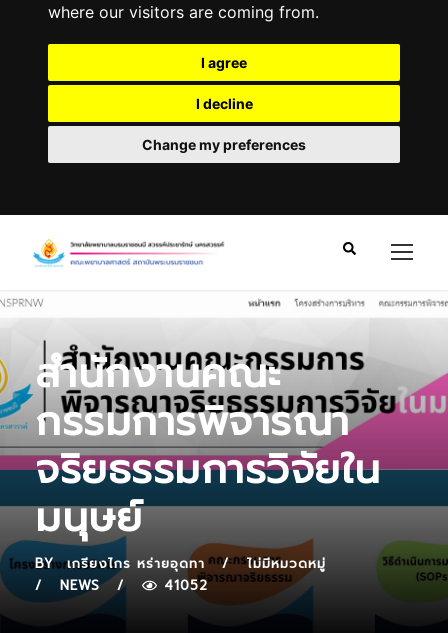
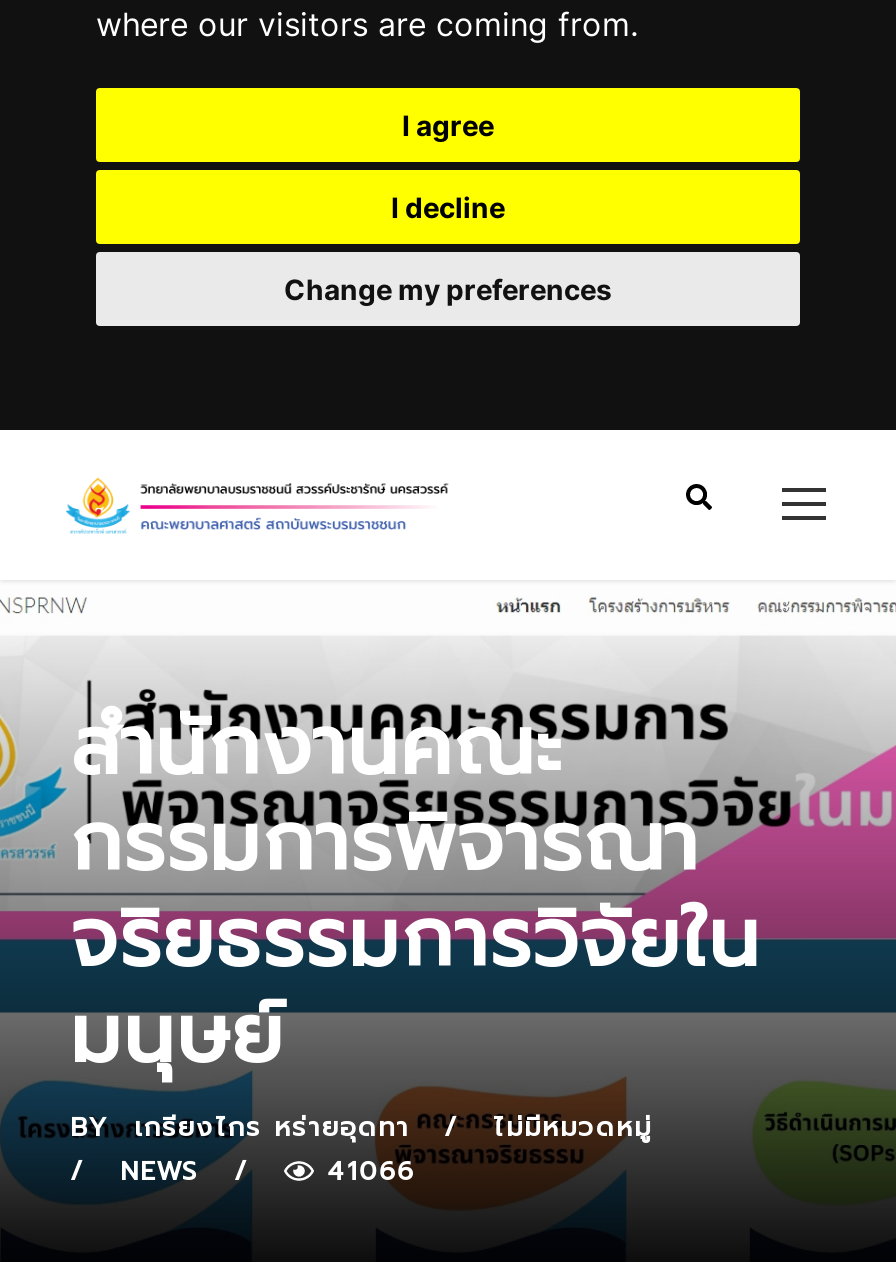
- 41052
+ 41066
